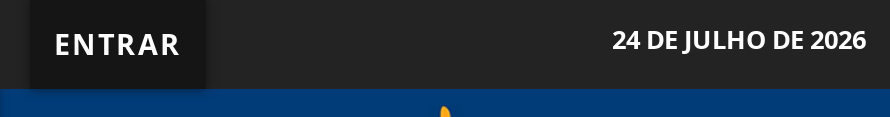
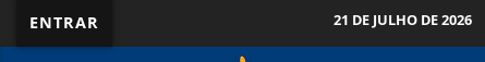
- 24 DE JULHO DE 2026
+ 21 DE JULHO DE 2026
